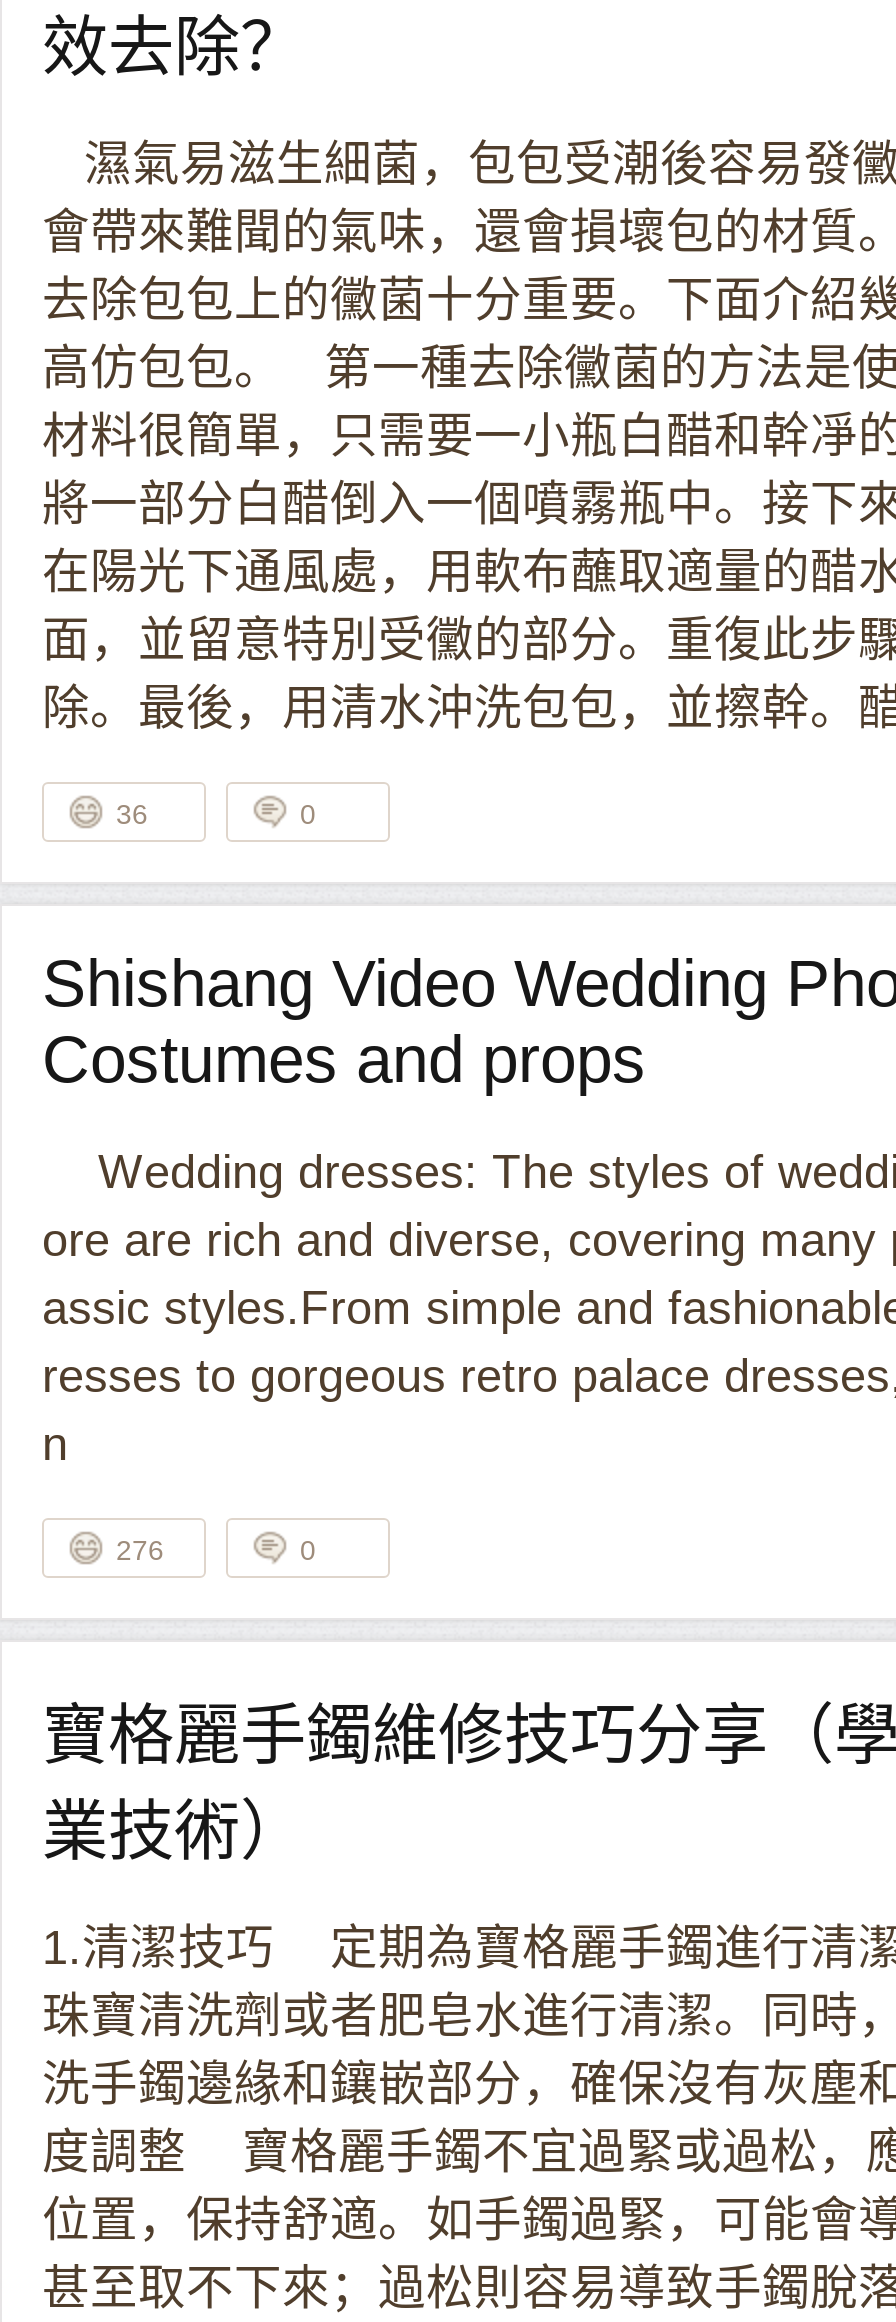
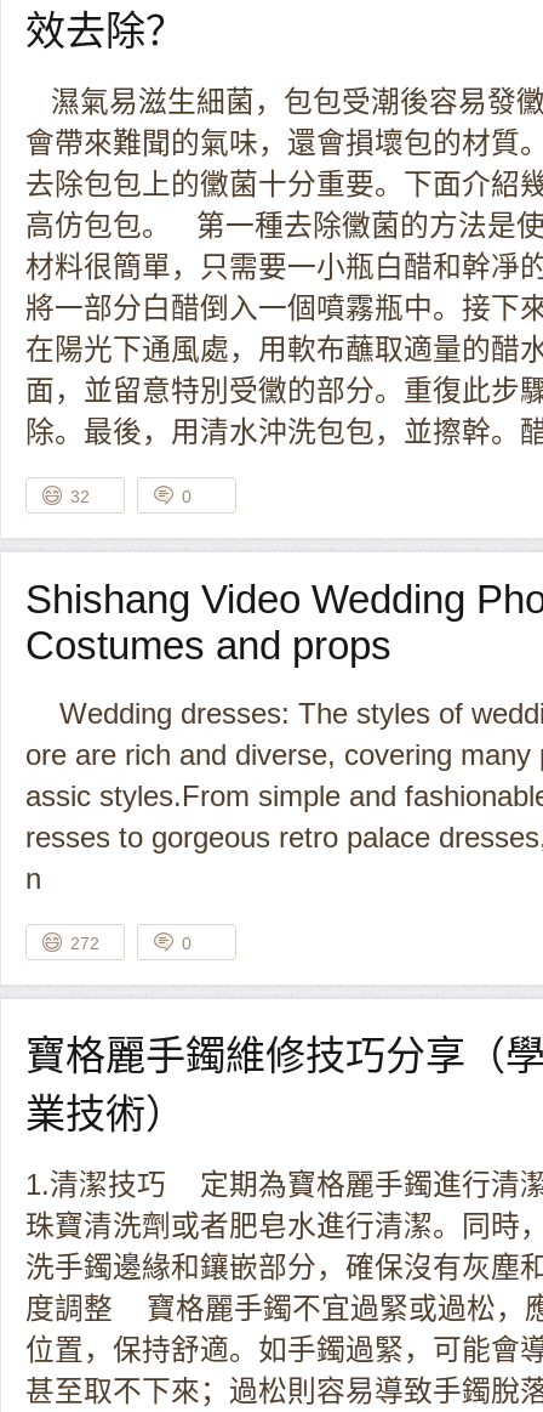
- 36
+ 32

- 276
+ 272
